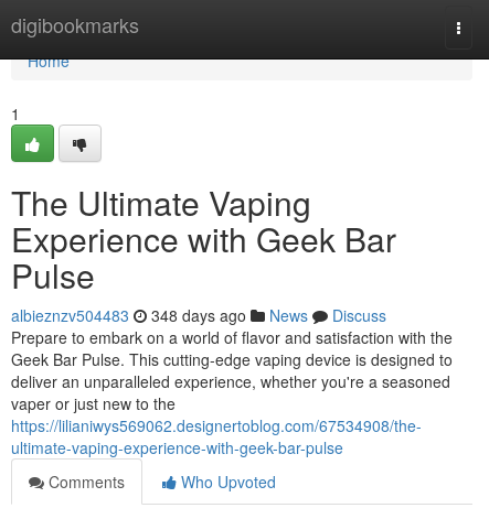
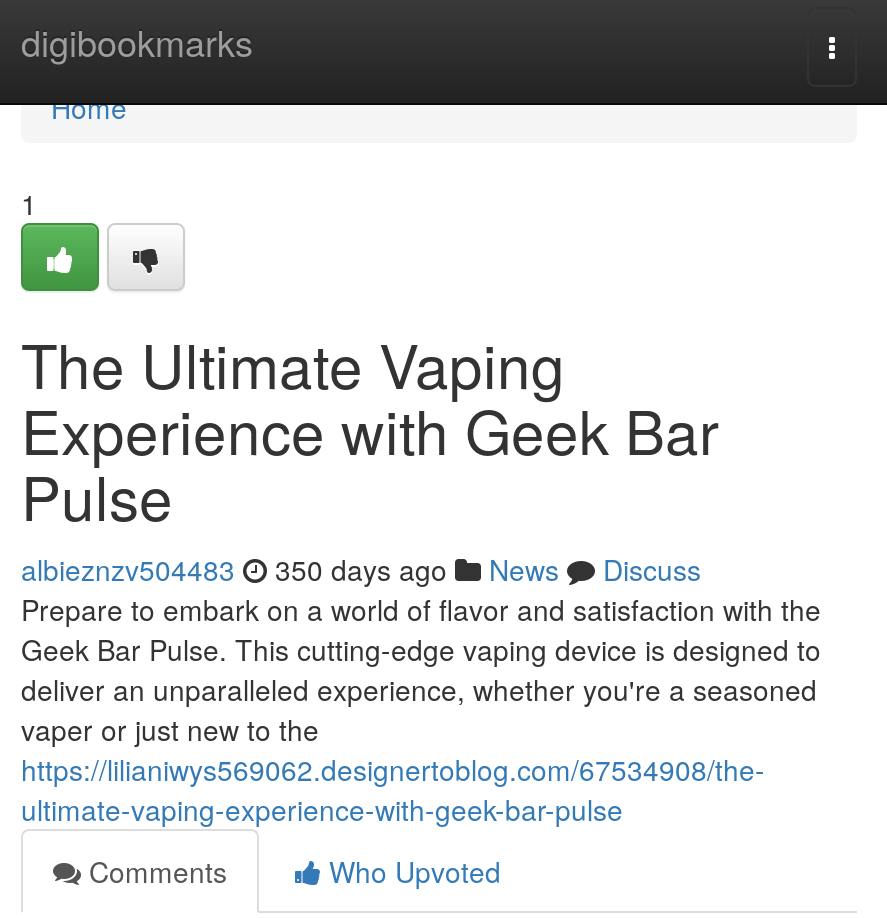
- albieznzv504483 348 days ago News Discuss
+ albieznzv504483 350 days ago News Discuss
